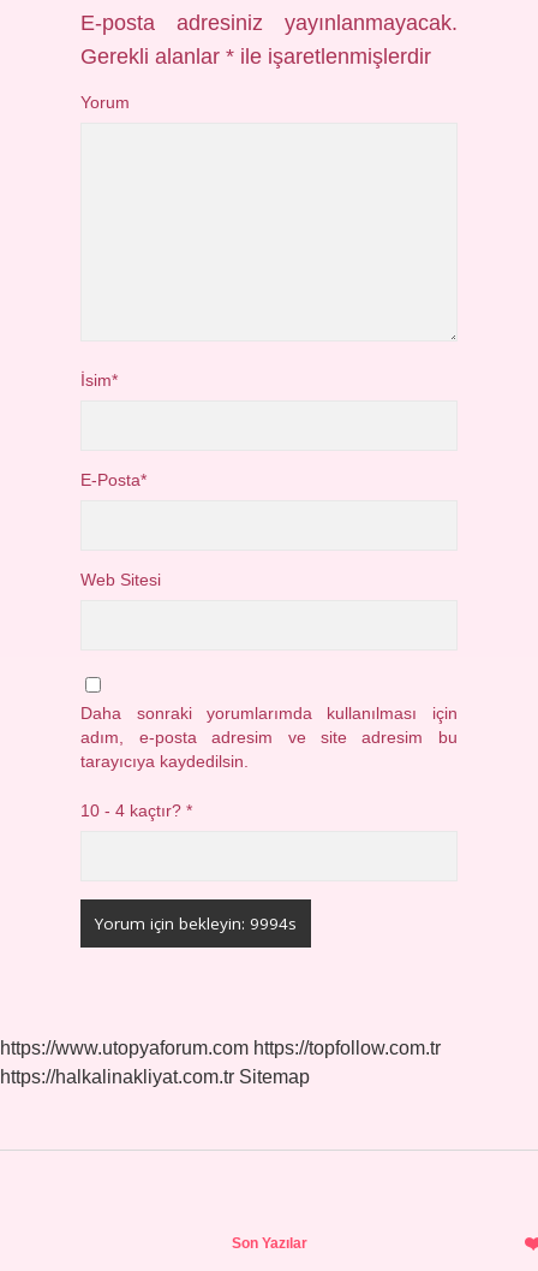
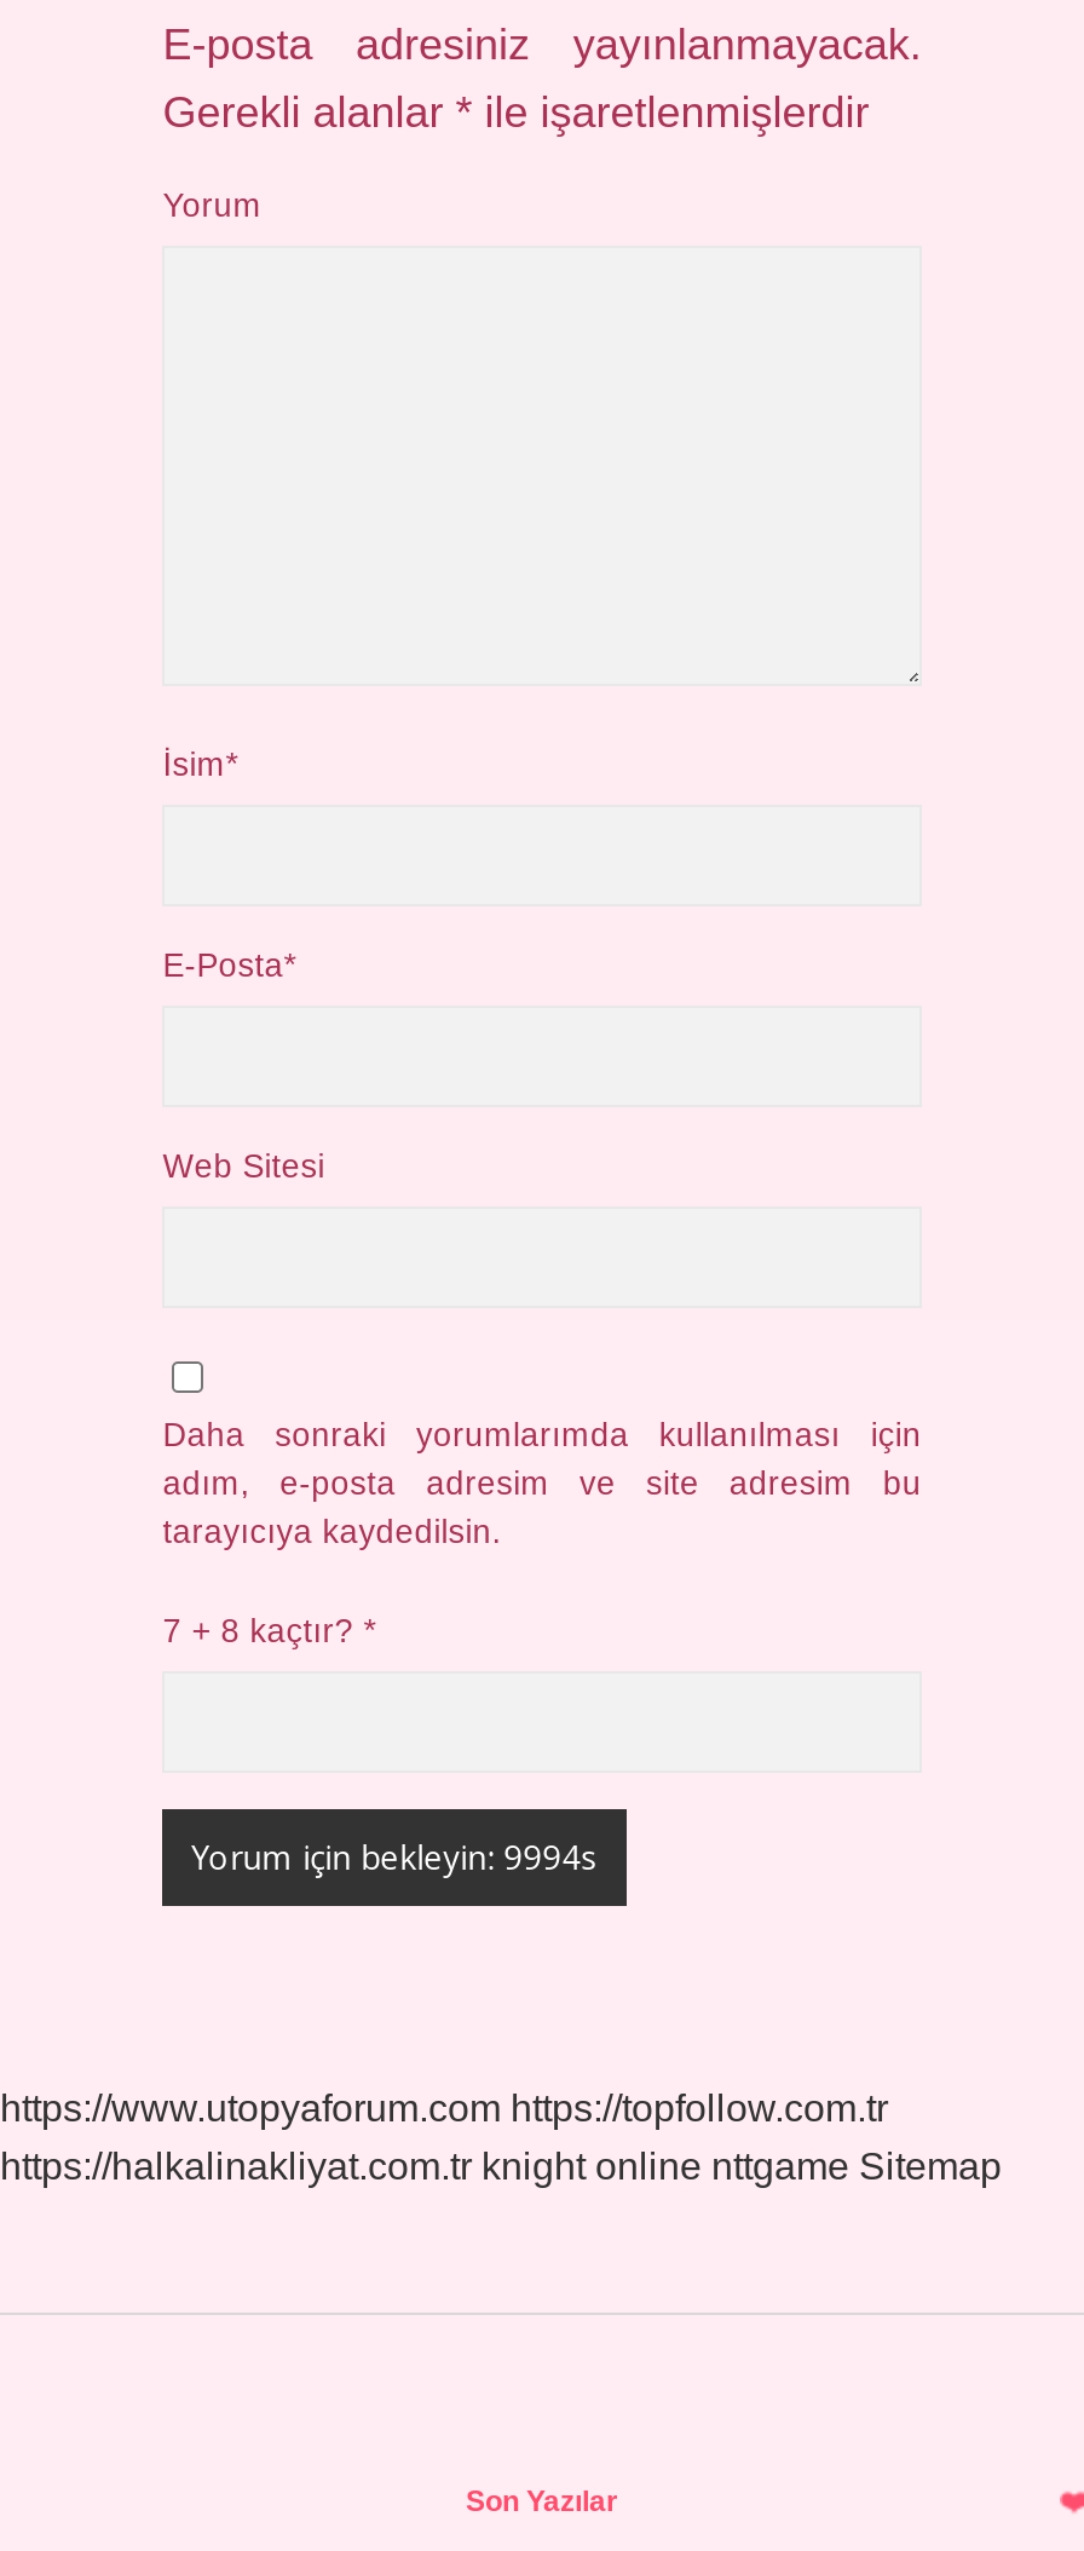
- 10 - 4 kaçtır? *
+ 7 + 8 kaçtır? *

- https://halkalinakliyat.com.tr Sitemap
+ https://halkalinakliyat.com.tr knight online nttgame Sitemap
